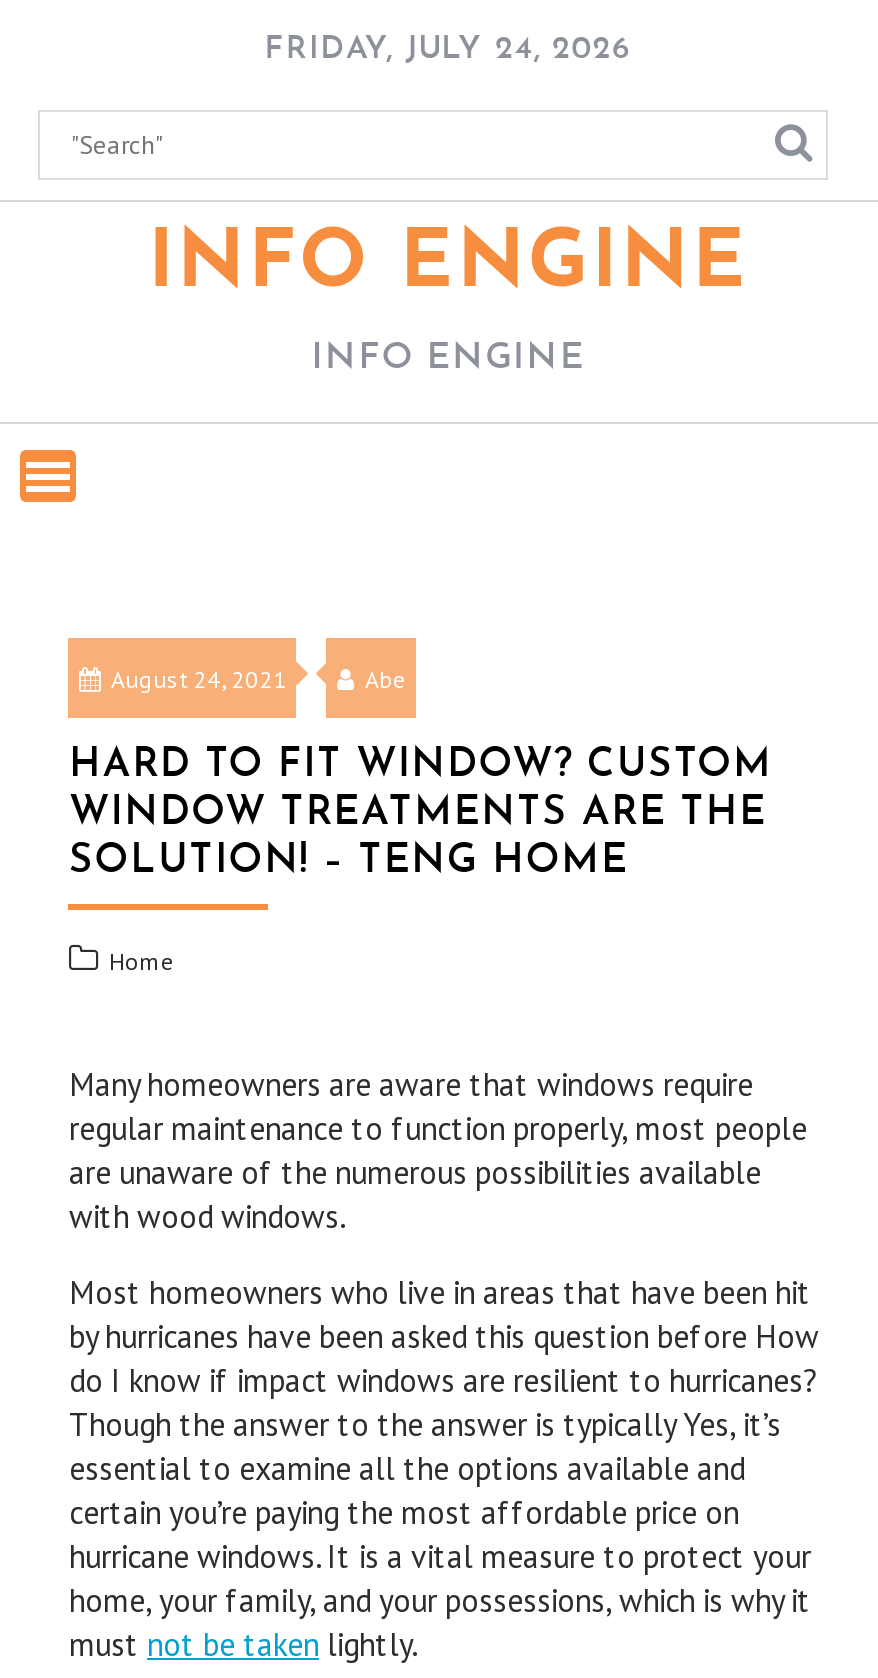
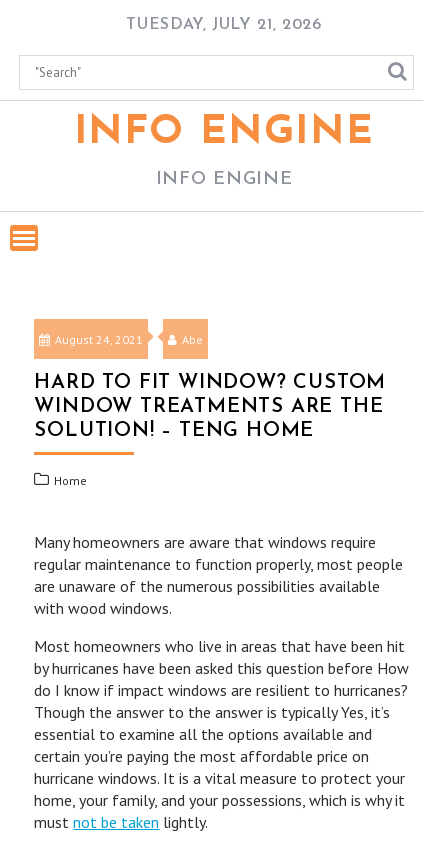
- FRIDAY, JULY 24, 2026
+ TUESDAY, JULY 21, 2026
